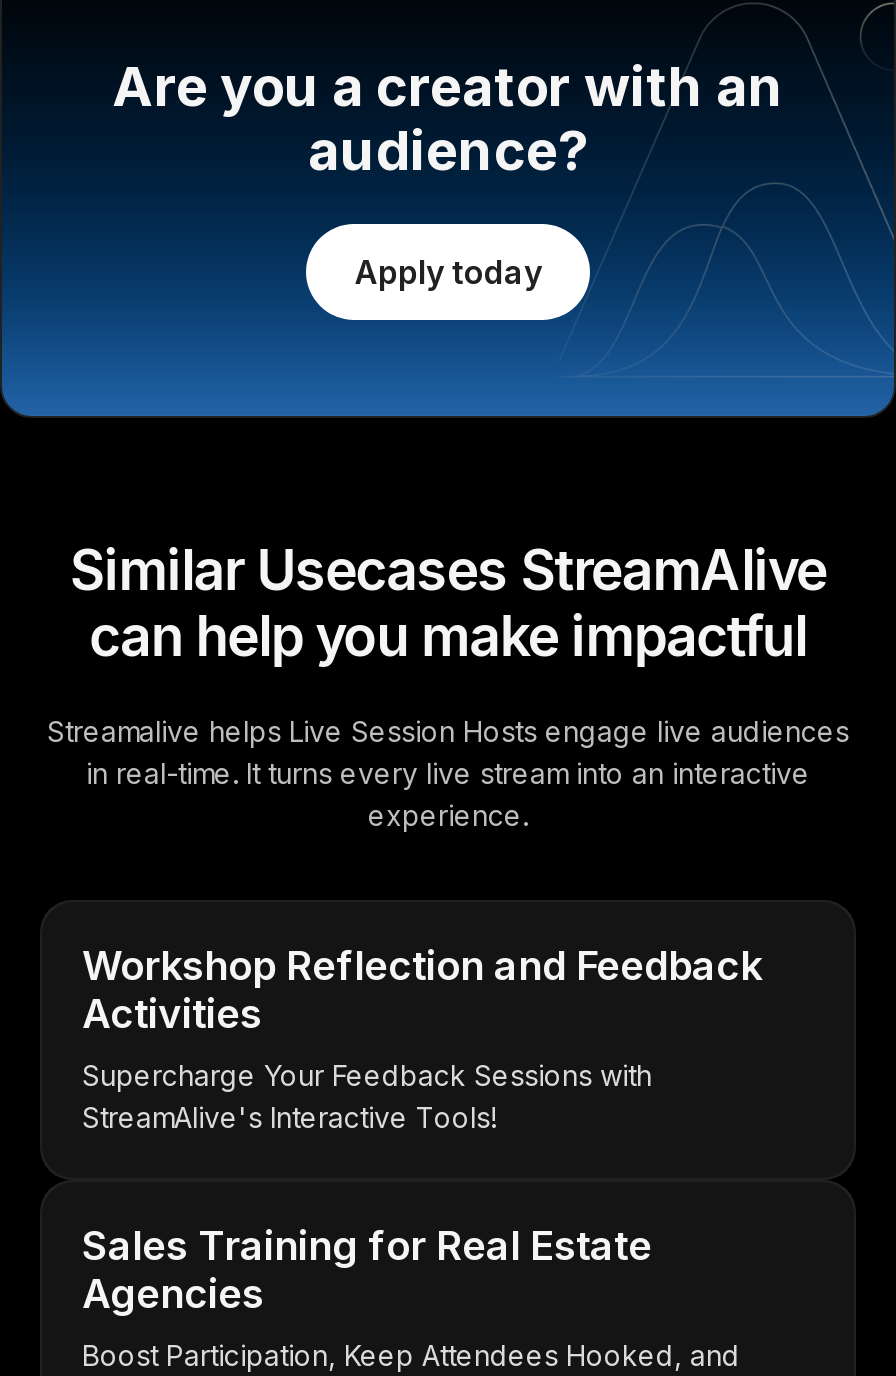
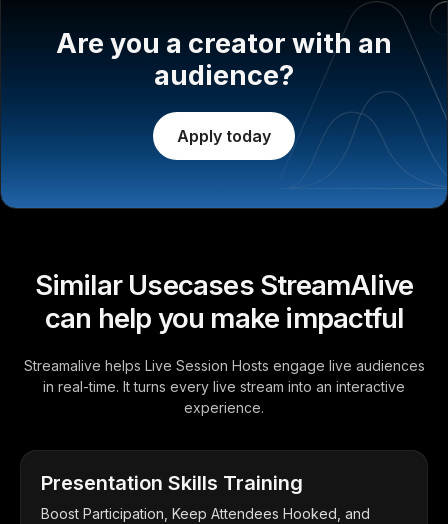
- Workshop Reflection and Feedback
- Activities
- Supercharge Your Feedback Sessions with
- StreamAlive's Interactive Tools!
- Sales Training for Real Estate
- Agencies
+ Presentation Skills Training
